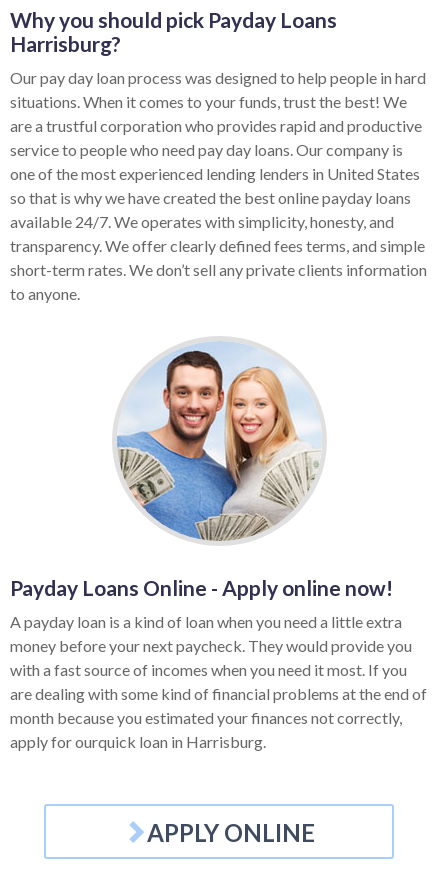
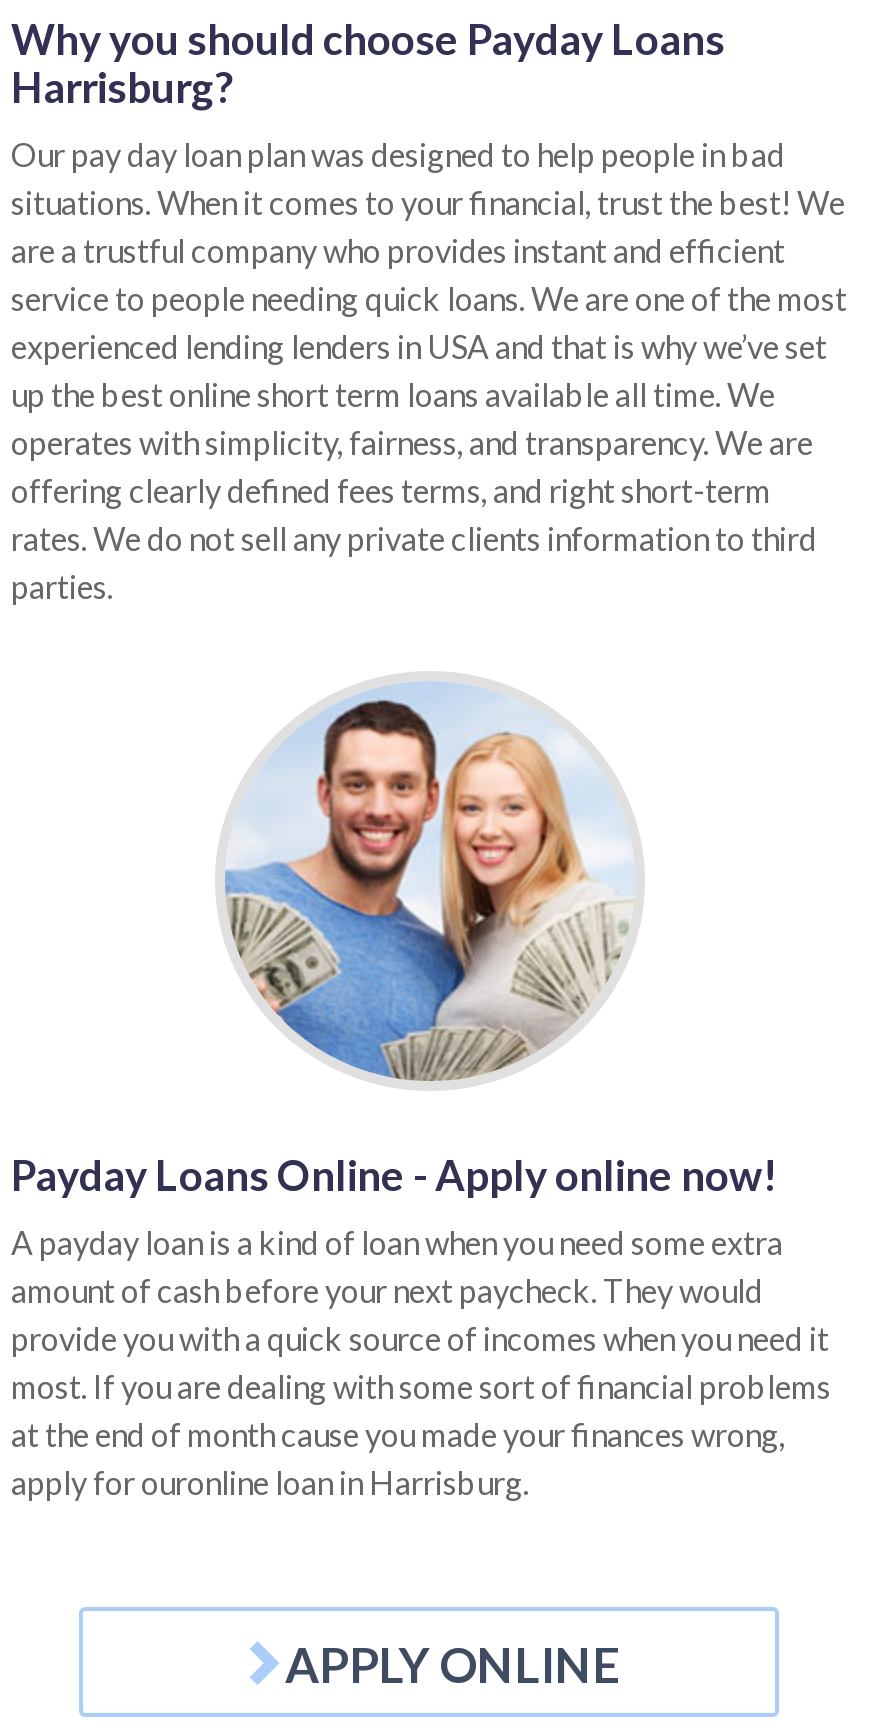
- Why you should pick Payday Loans
+ Why you should choose Payday Loans

- Our pay day loan process was designed to help people in hard
- situations. When it comes to your funds, trust the best! We
- are a trustful corporation who provides rapid and productive
- service to people who need pay day loans. Our company is
- one of the most experienced lending lenders in United States
- so that is why we have created the best online payday loans
- available 24/7. We operates with simplicity, honesty, and
- transparency. We offer clearly defined fees terms, and simple
- short-term rates. We don’t sell any private clients information
- to anyone.
+ Our pay day loan plan was designed to help people in bad
+ situations. When it comes to your financial, trust the best! We
+ are a trustful company who provides instant and efficient
+ service to people needing quick loans. We are one of the most
+ experienced lending lenders in USA and that is why we’ve set
+ up the best online short term loans available all time. We
+ operates with simplicity, fairness, and transparency. We are
+ offering clearly defined fees terms, and right short-term
+ rates. We do not sell any private clients information to third
+ parties.

- A payday loan is a kind of loan when you need a little extra
- money before your next paycheck. They would provide you
- with a fast source of incomes when you need it most. If you
- are dealing with some kind of financial problems at the end of
- month because you estimated your finances not correctly,
- apply for ourquick loan in Harrisburg.
+ A payday loan is a kind of loan when you need some extra
+ amount of cash before your next paycheck. They would
+ provide you with a quick source of incomes when you need it
+ most. If you are dealing with some sort of financial problems
+ at the end of month cause you made your finances wrong,
+ apply for ouronline loan in Harrisburg.
